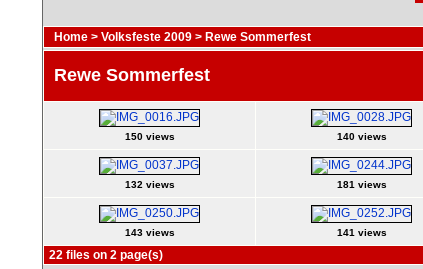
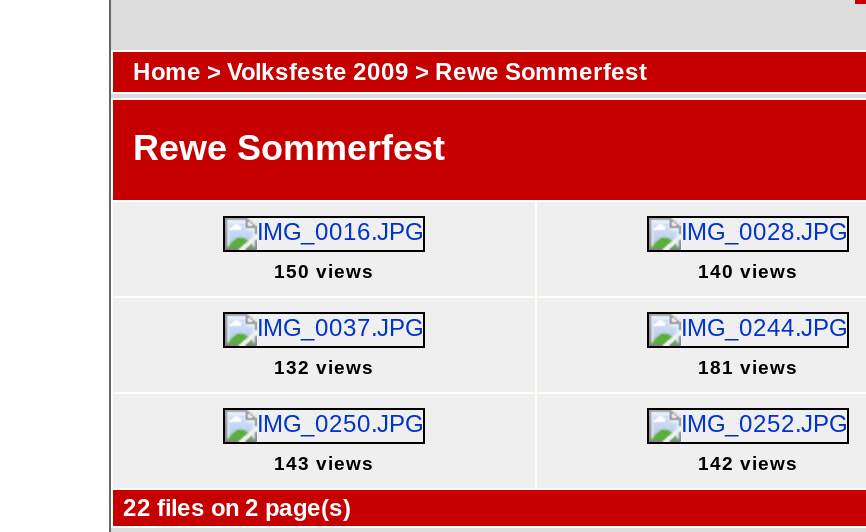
- 141 views
+ 142 views
